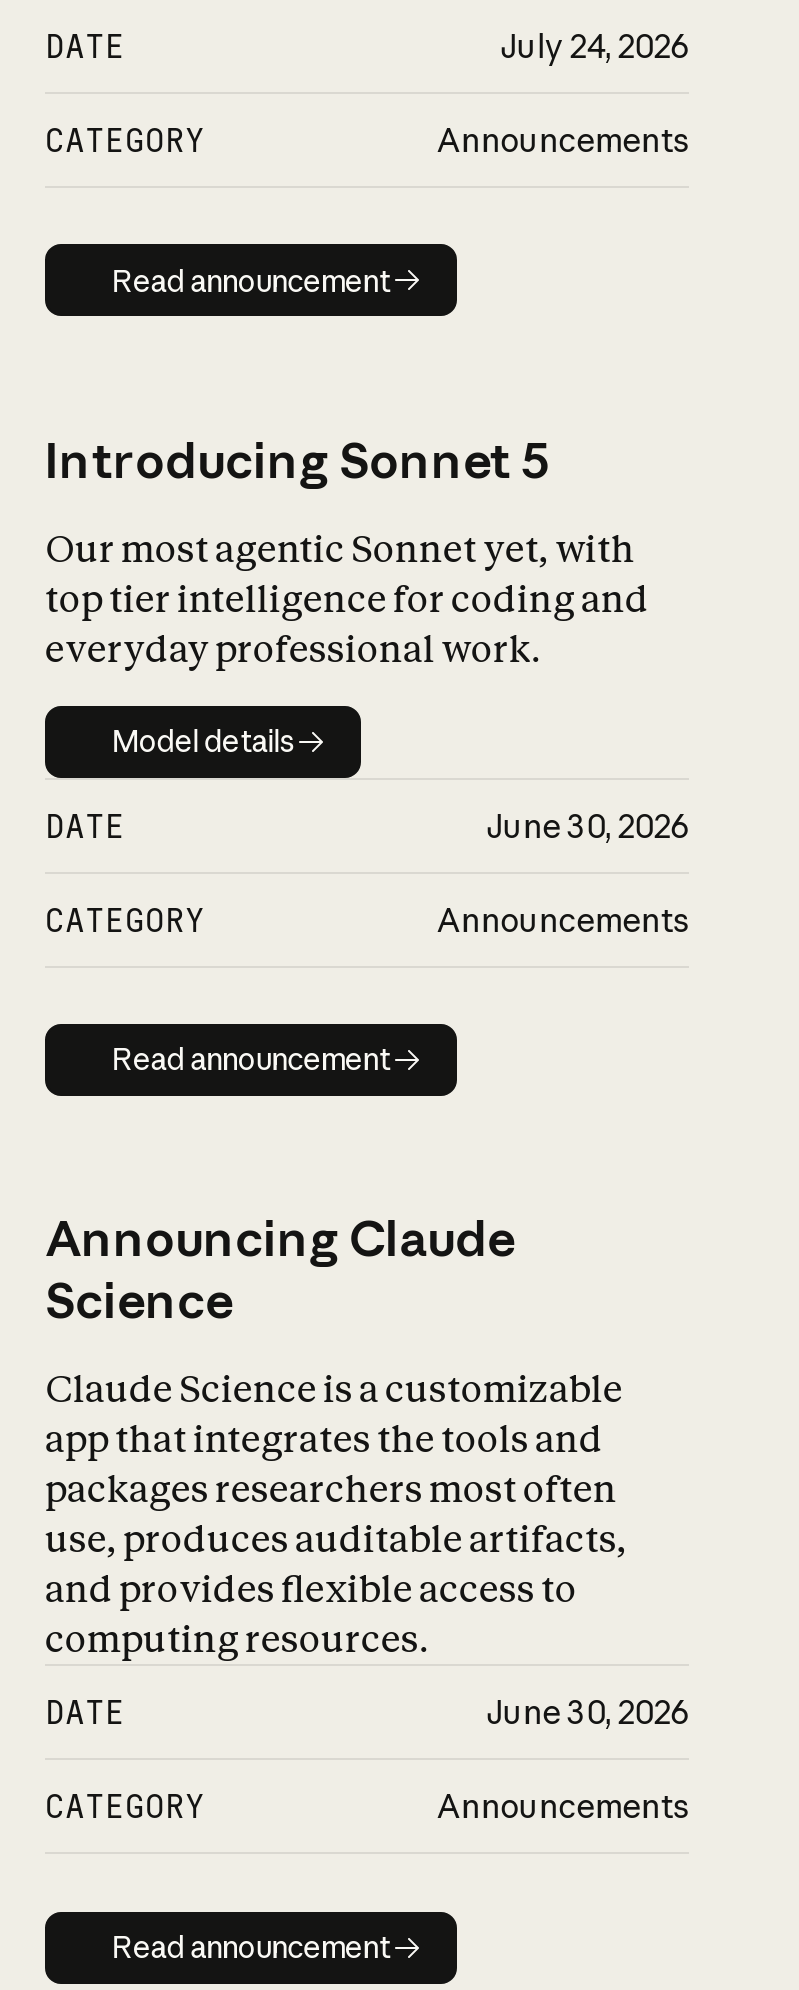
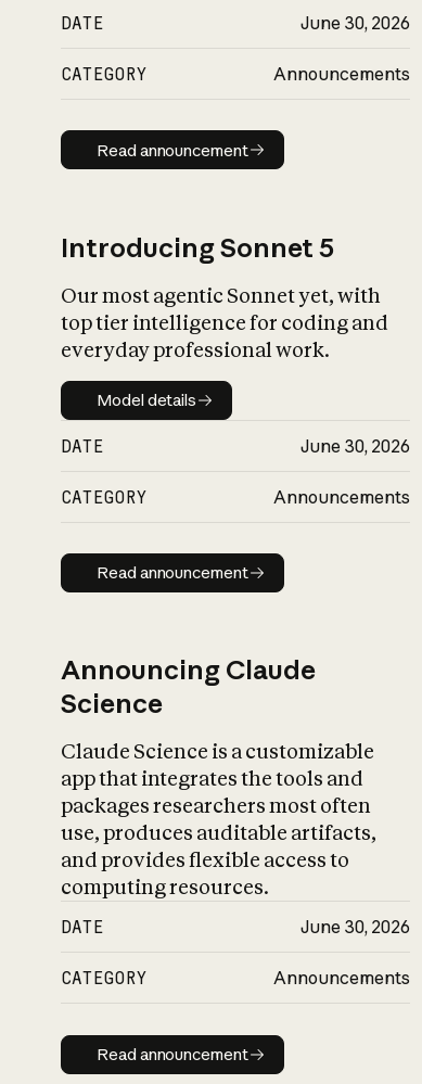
- July 24, 2026
+ June 30, 2026
